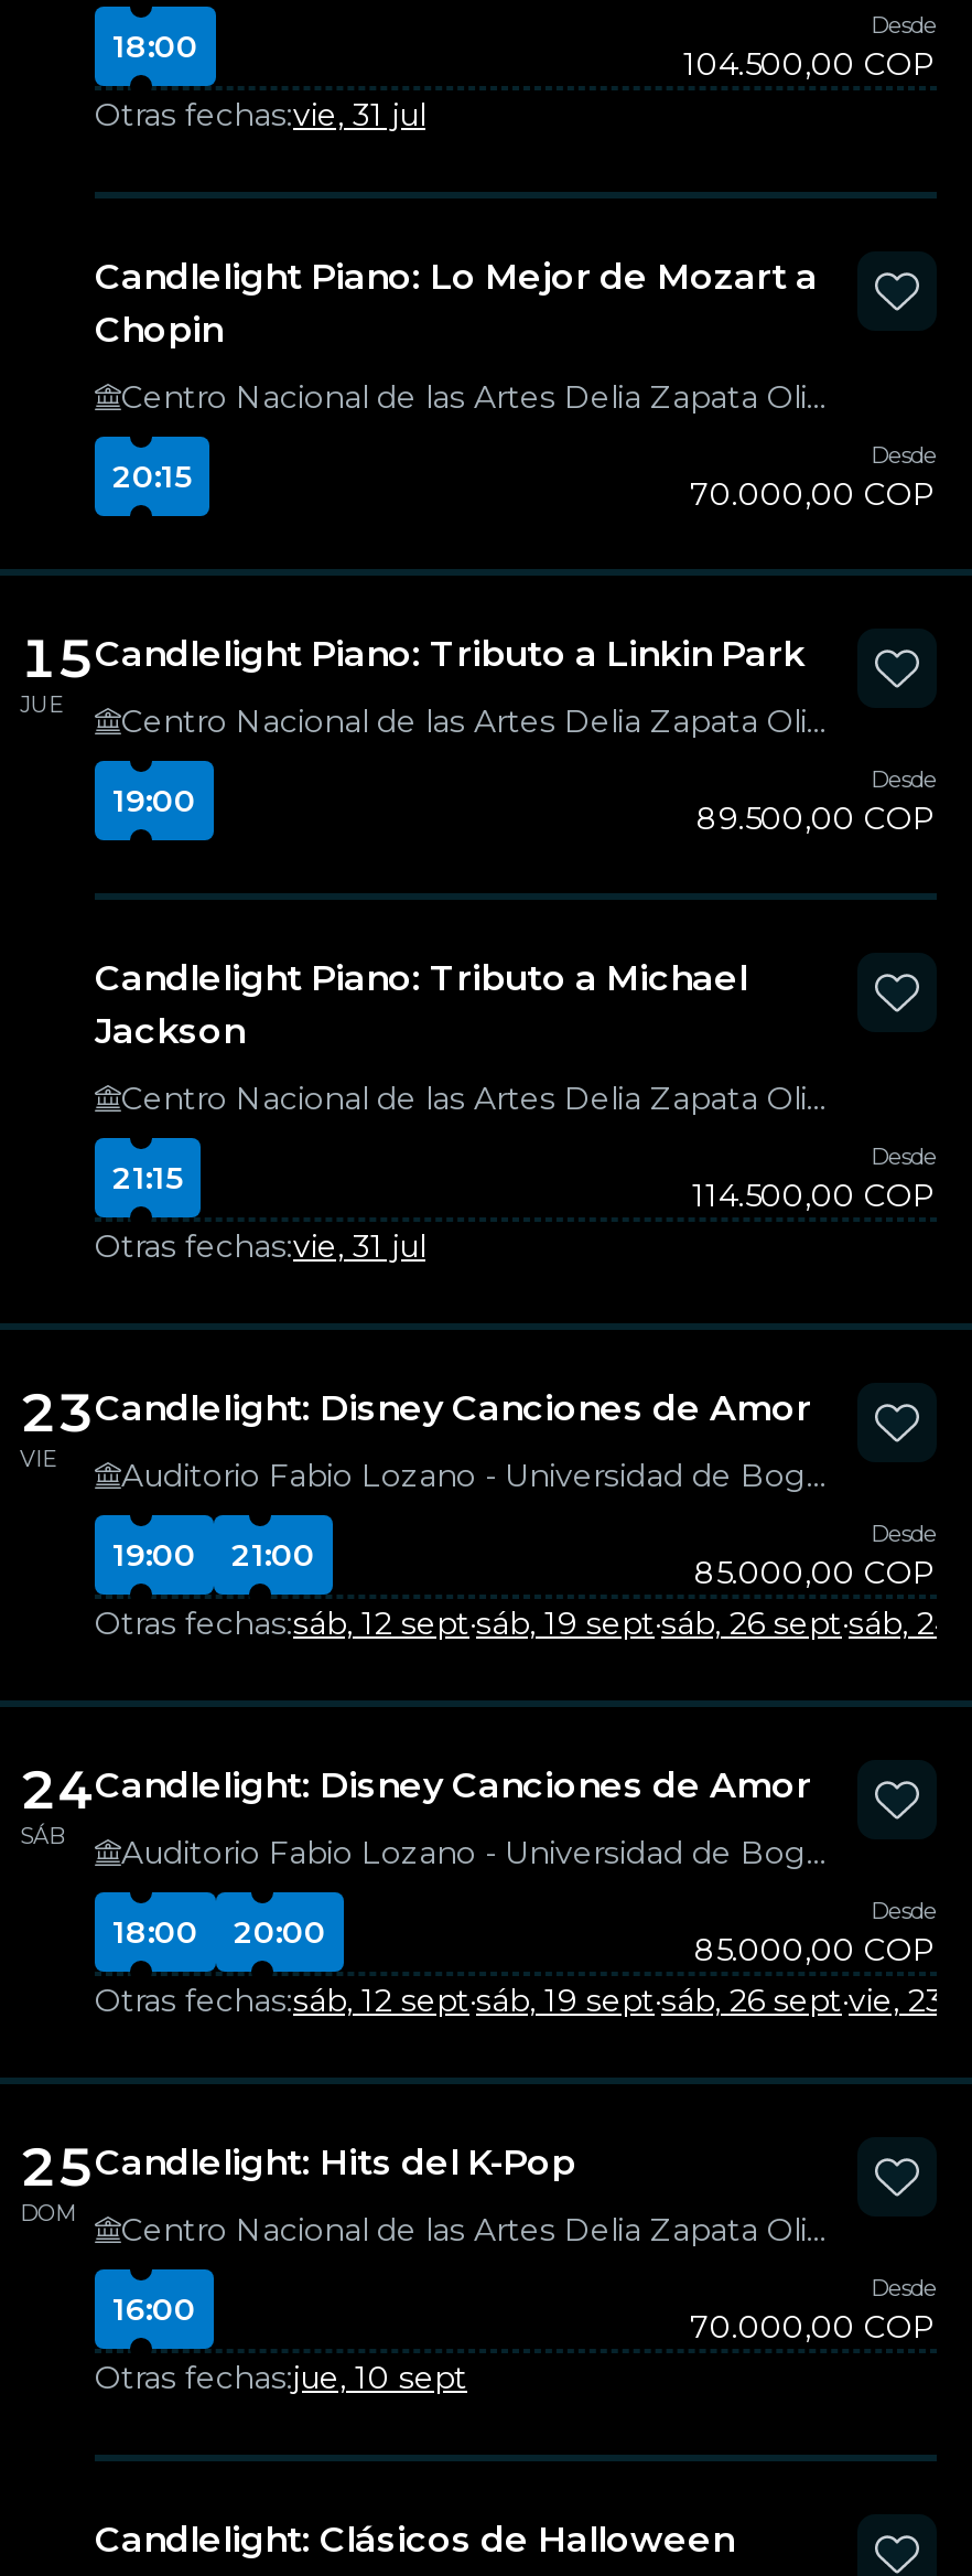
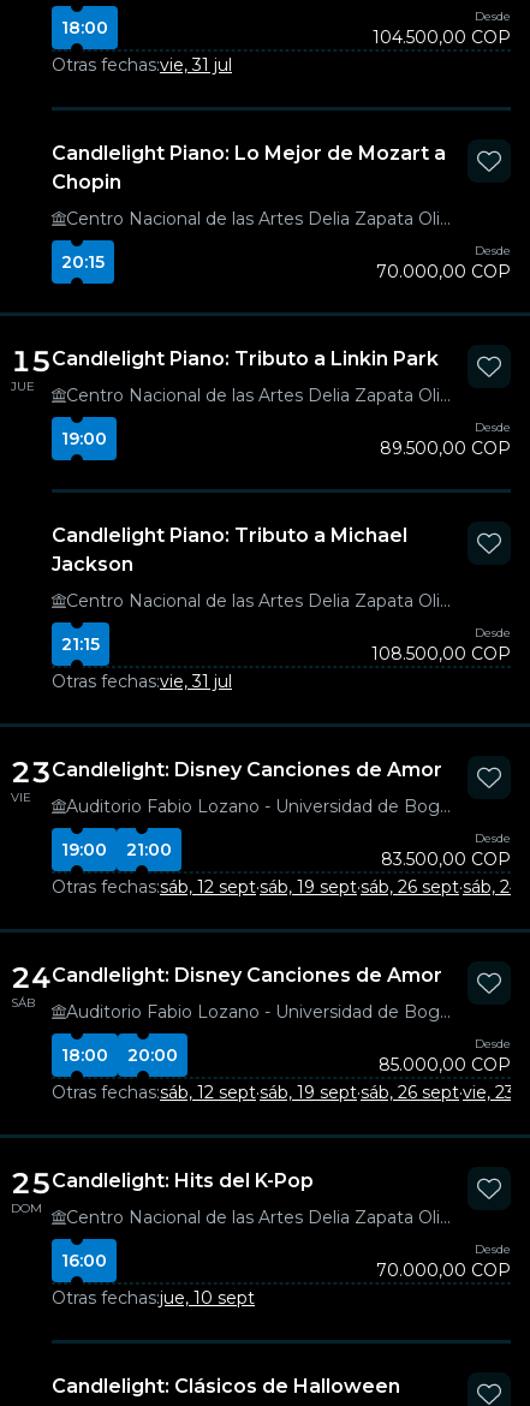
- 114.500,00 COP
+ 108.500,00 COP

- 85.000,00 COP
+ 83.500,00 COP
